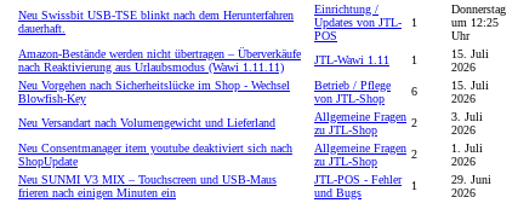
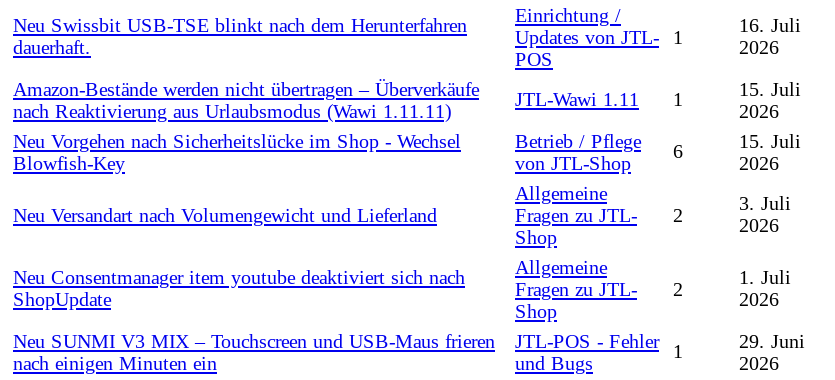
- Donnerstag
- um 12:25
- Uhr
+ 16. Juli
+ 2026
